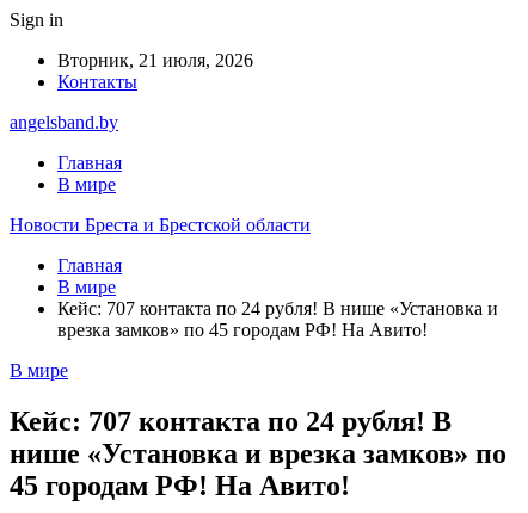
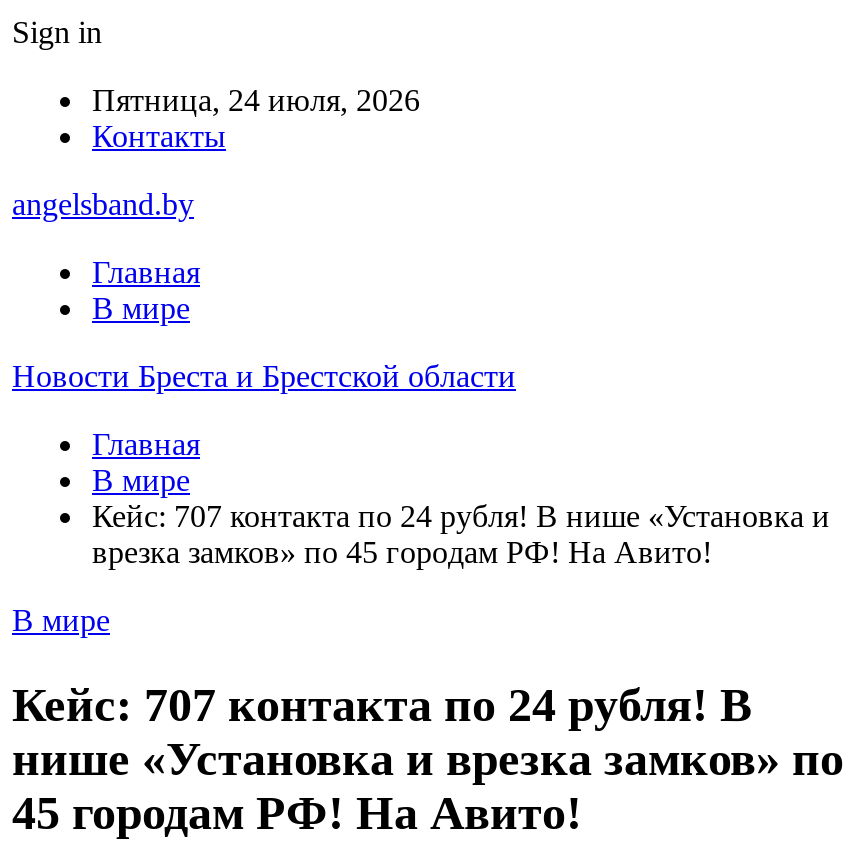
- Вторник, 21 июля, 2026
+ Пятница, 24 июля, 2026
